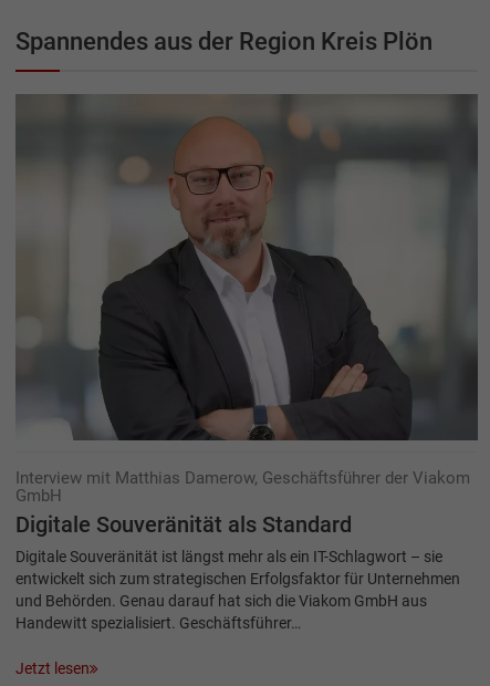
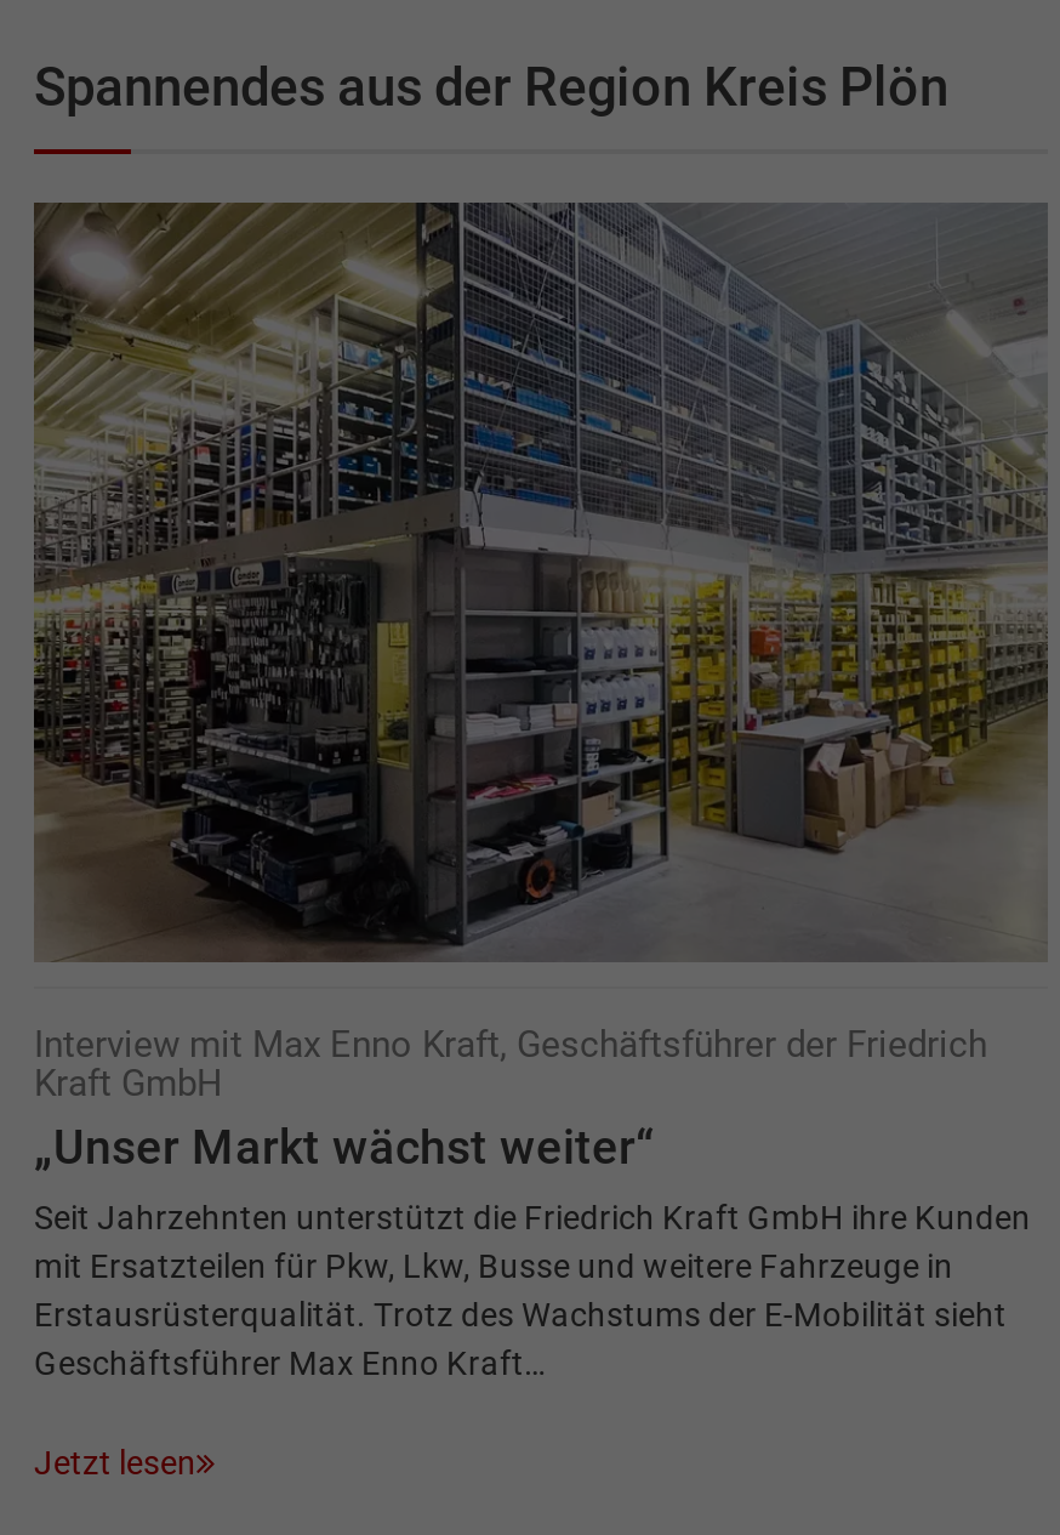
- [image]
- Interview mit Matthias Damerow, Geschäftsführer der Viakom
- GmbH
- Digitale Souveränität als Standard
- Digitale Souveränität ist längst mehr als ein IT-Schlagwort – sie
- entwickelt sich zum strategischen Erfolgsfaktor für Unternehmen
- und Behörden. Genau darauf hat sich die Viakom GmbH aus
- Handewitt spezialisiert. Geschäftsführer…
+ [image]
+ Interview mit Max Enno Kraft, Geschäftsführer der Friedrich
+ Kraft GmbH
+ „Unser Markt wächst weiter“
+ Seit Jahrzehnten unterstützt die Friedrich Kraft GmbH ihre Kunden
+ mit Ersatzteilen für Pkw, Lkw, Busse und weitere Fahrzeuge in
+ Erstausrüsterqualität. Trotz des Wachstums der E-Mobilität sieht
+ Geschäftsführer Max Enno Kraft…
